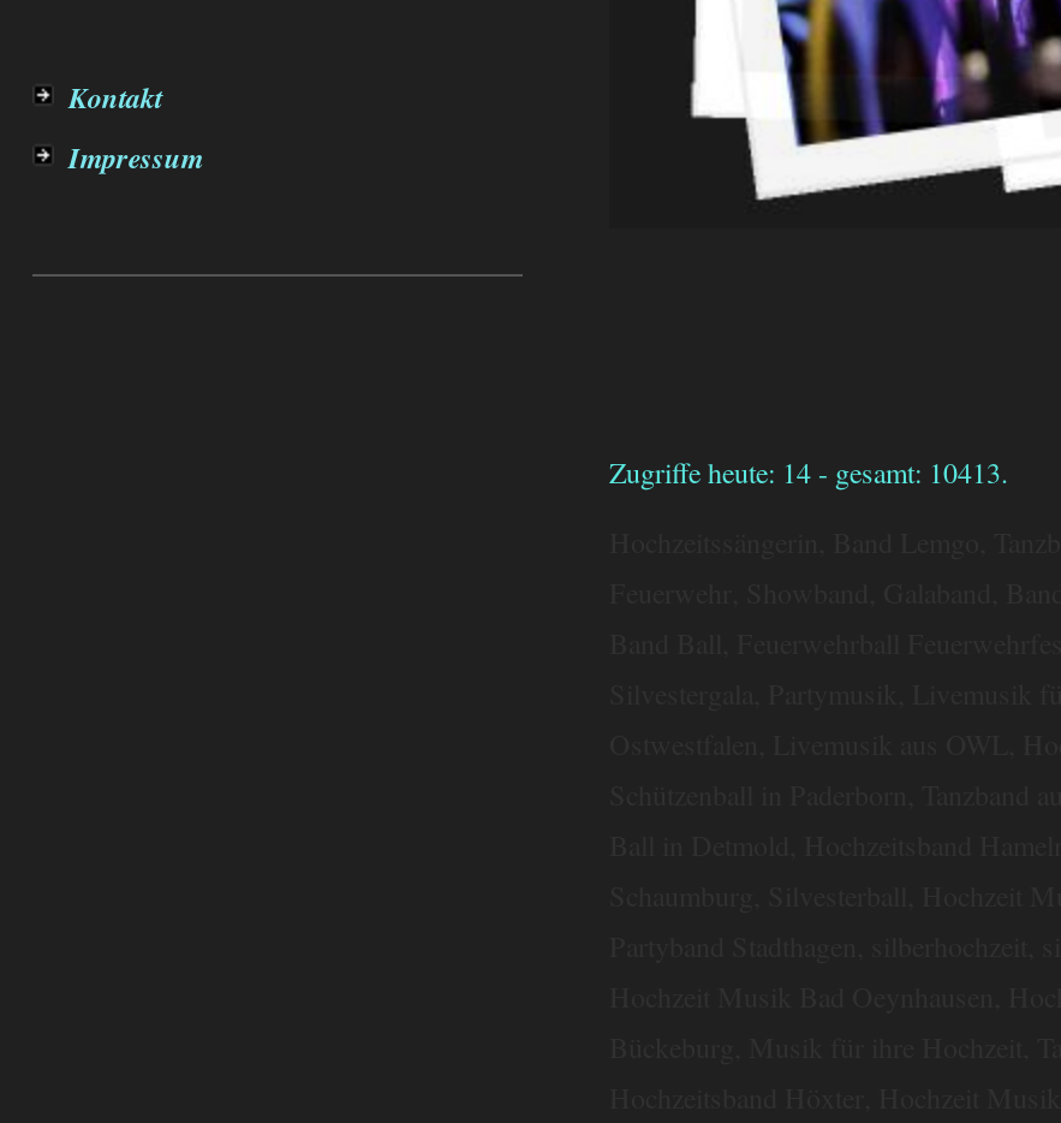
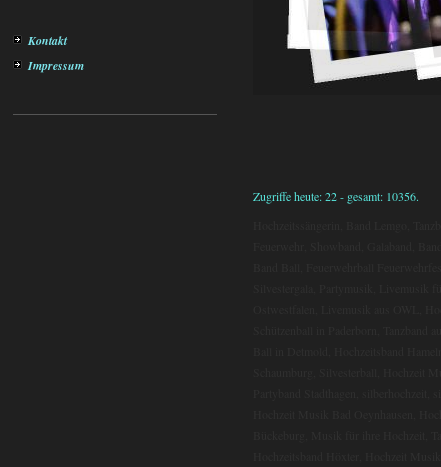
- Zugriffe heute: 14 - gesamt: 10413.
+ Zugriffe heute: 22 - gesamt: 10356.
